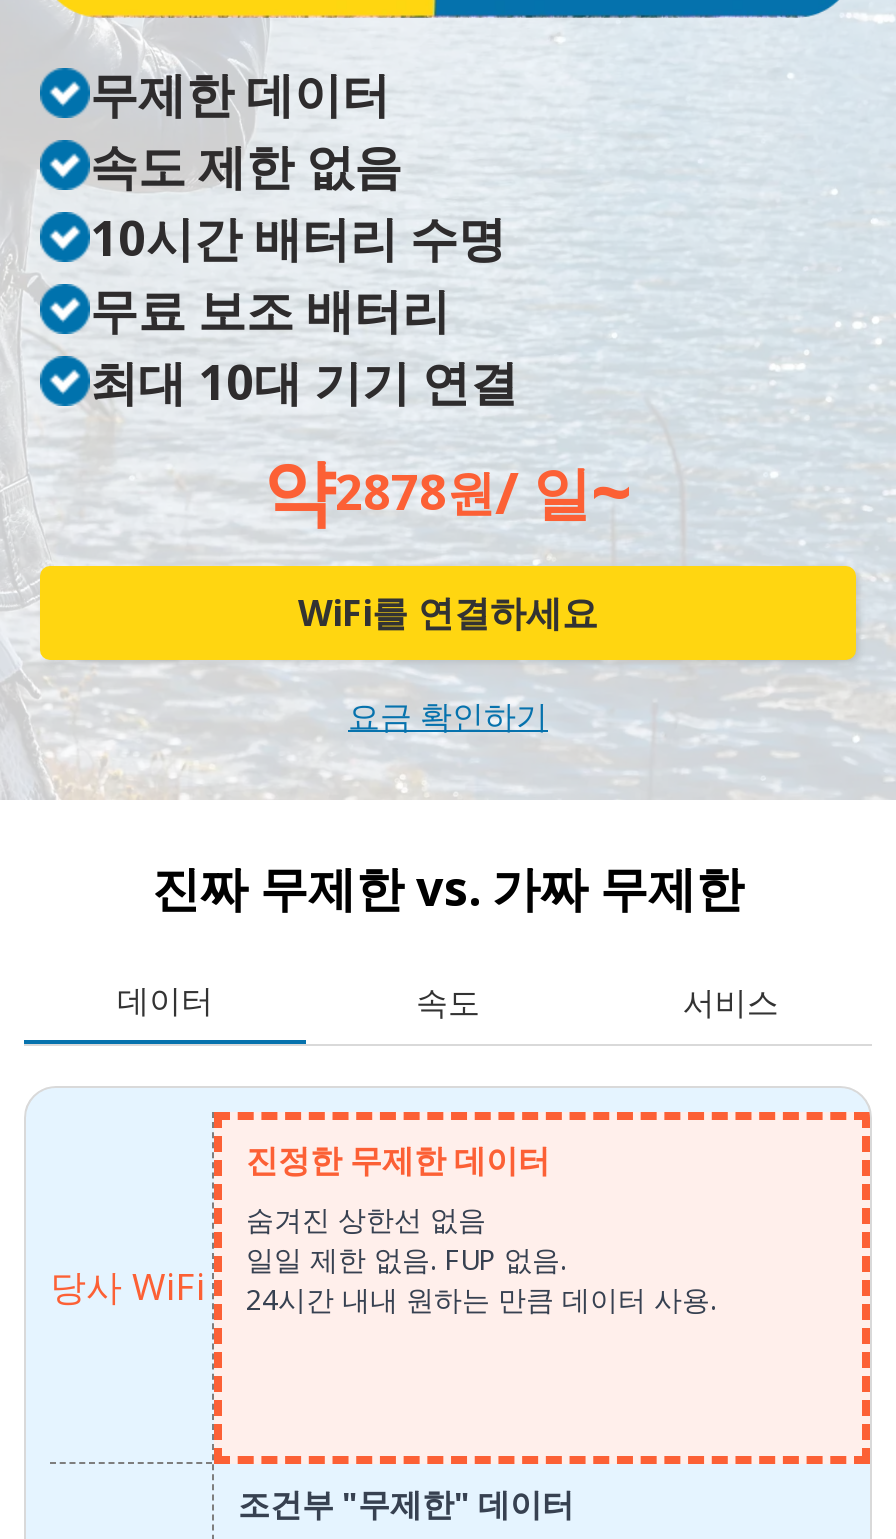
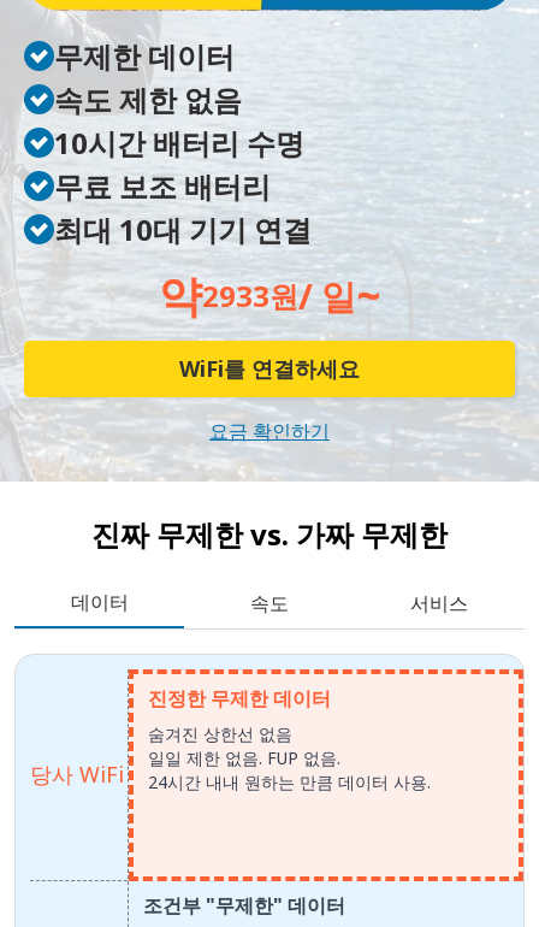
- 약2878원/ 일~
+ 약2933원/ 일~
